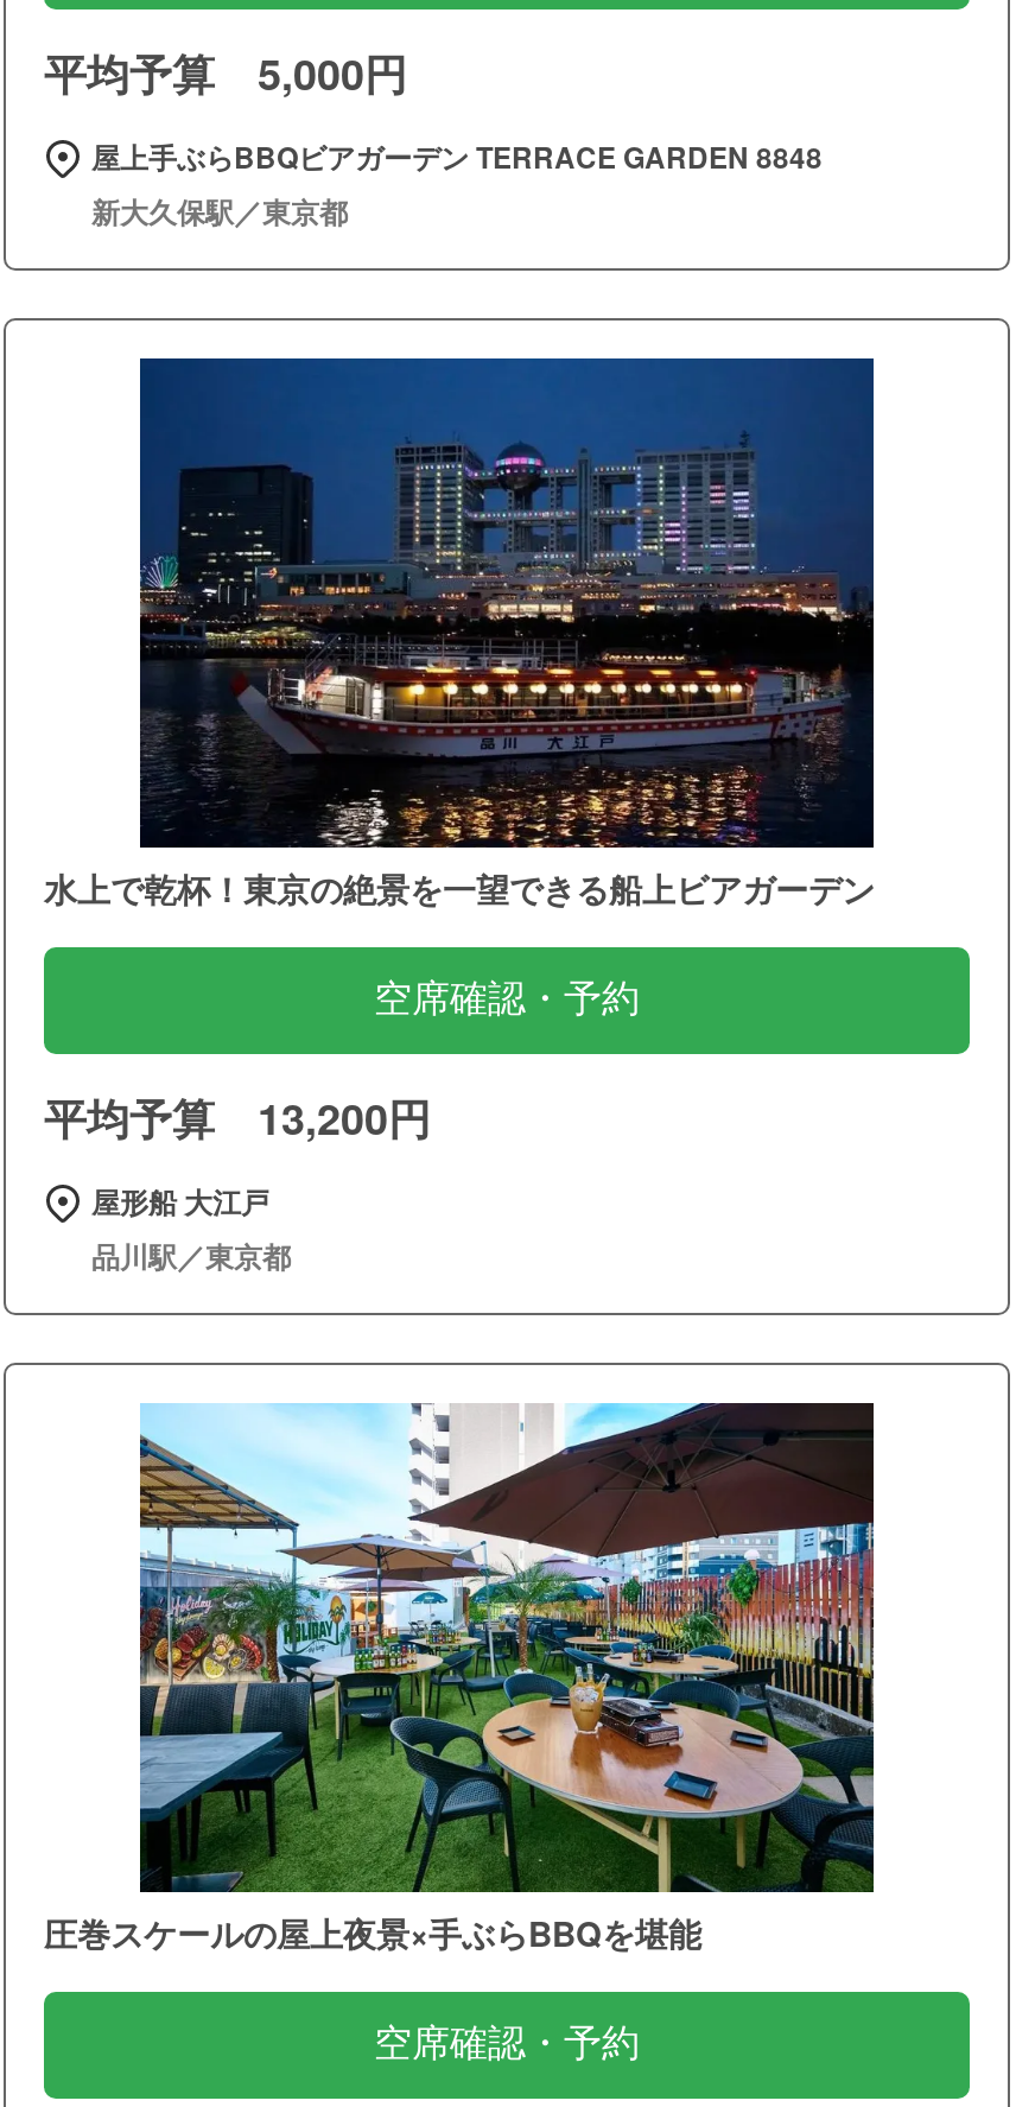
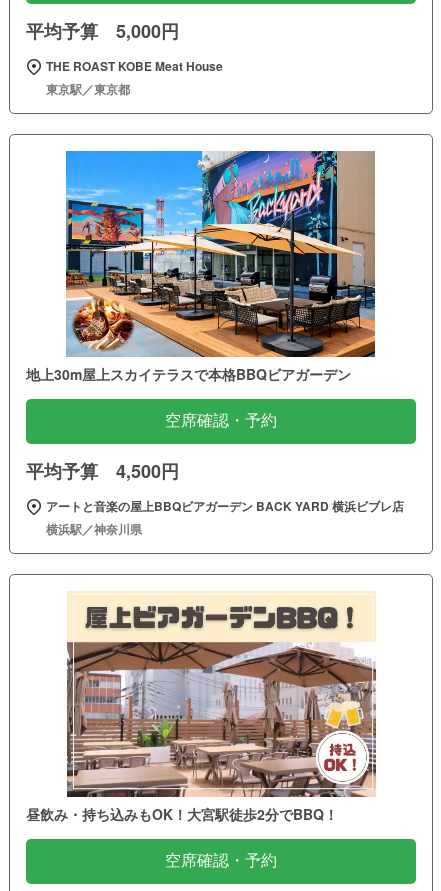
- 屋上手ぶらBBQビアガーデン TERRACE GARDEN 8848
- 新大久保駅／東京都
+ THE ROAST KOBE Meat House
+ 東京駅／東京都

- [image]
- 水上で乾杯！東京の絶景を一望できる船上ビアガーデン
+ [image]
+ 地上30m屋上スカイテラスで本格BBQビアガーデン

- 平均予算 13,200円
+ 平均予算 4,500円

- 屋形船 大江戸
- 品川駅／東京都
+ アートと音楽の屋上BBQビアガーデン BACK YARD 横浜ビブレ店
+ 横浜駅／神奈川県

- [image]
- 圧巻スケールの屋上夜景×手ぶらBBQを堪能
+ [image]
+ 昼飲み・持ち込みもOK！大宮駅徒歩2分でBBQ！
